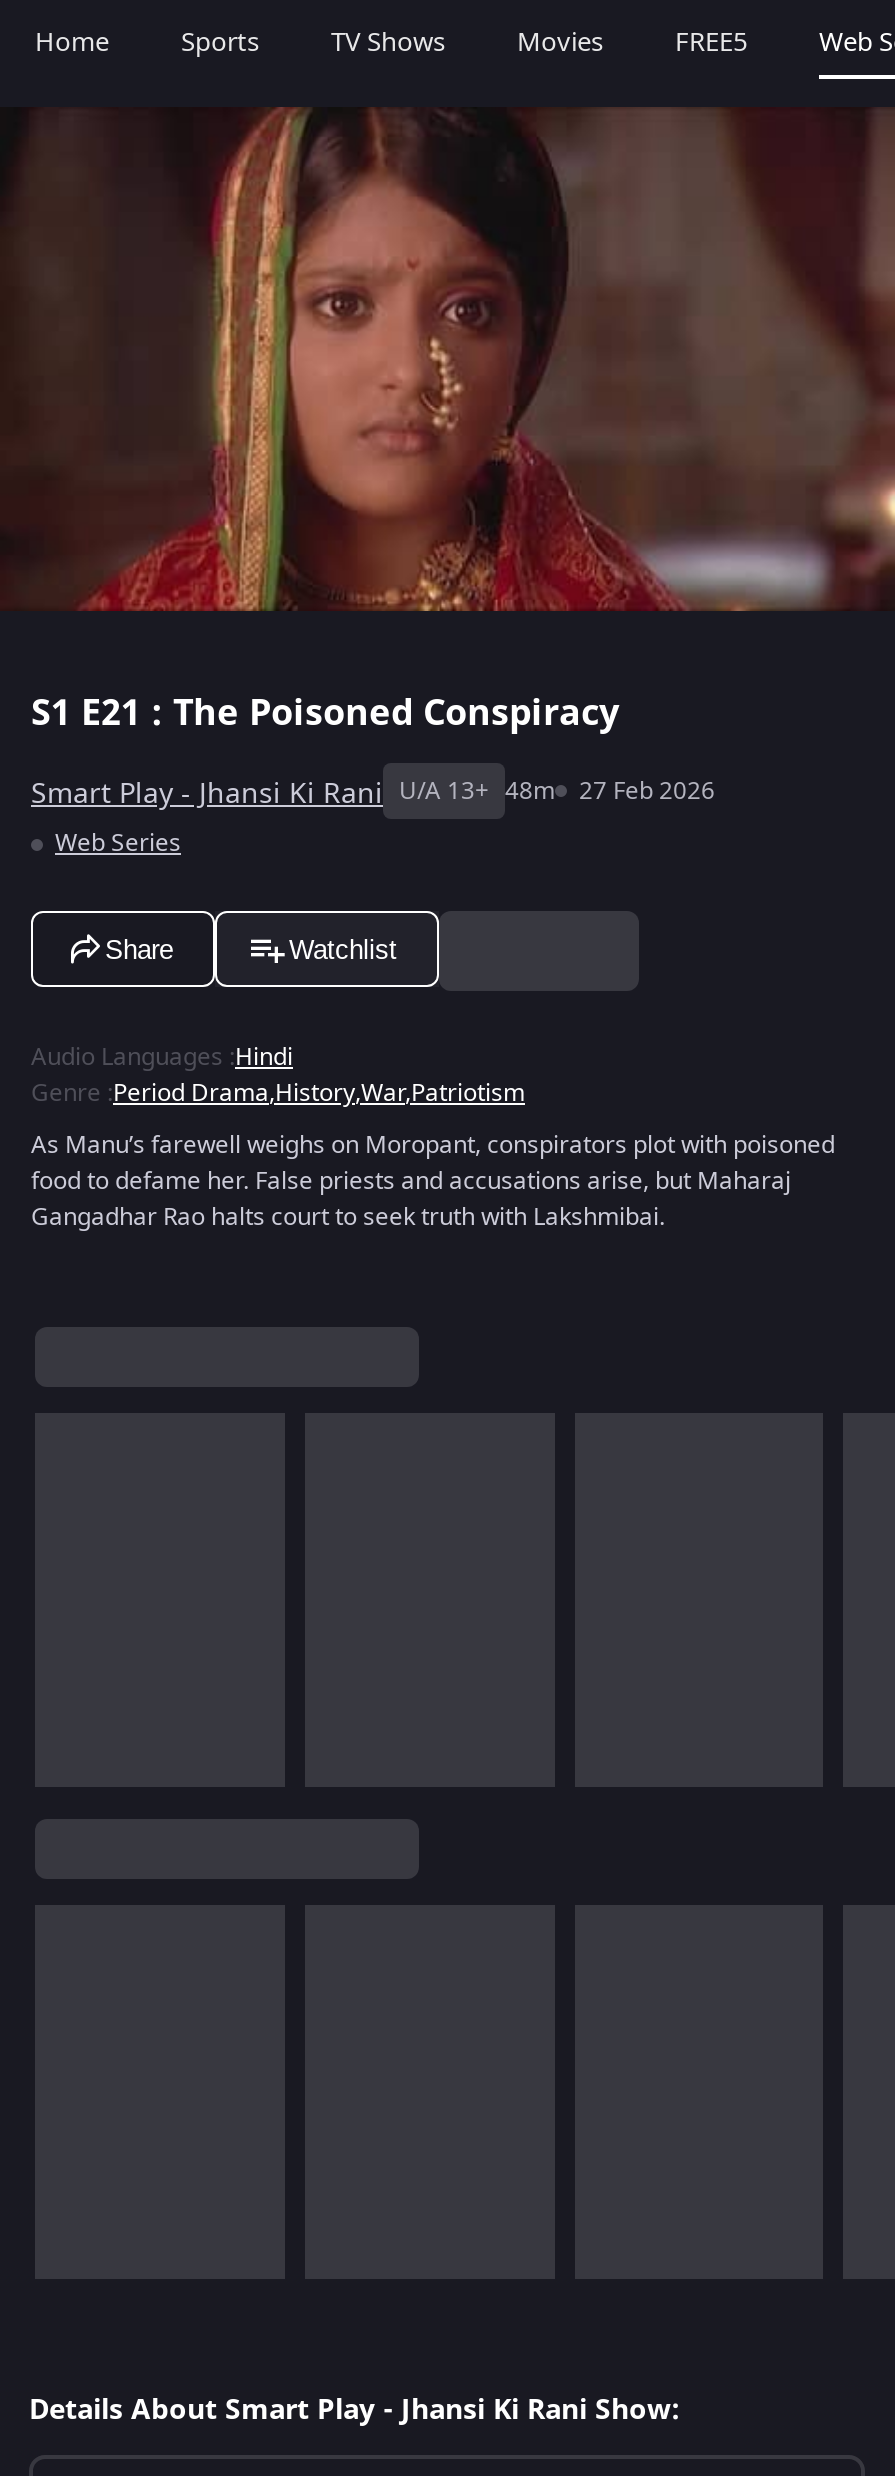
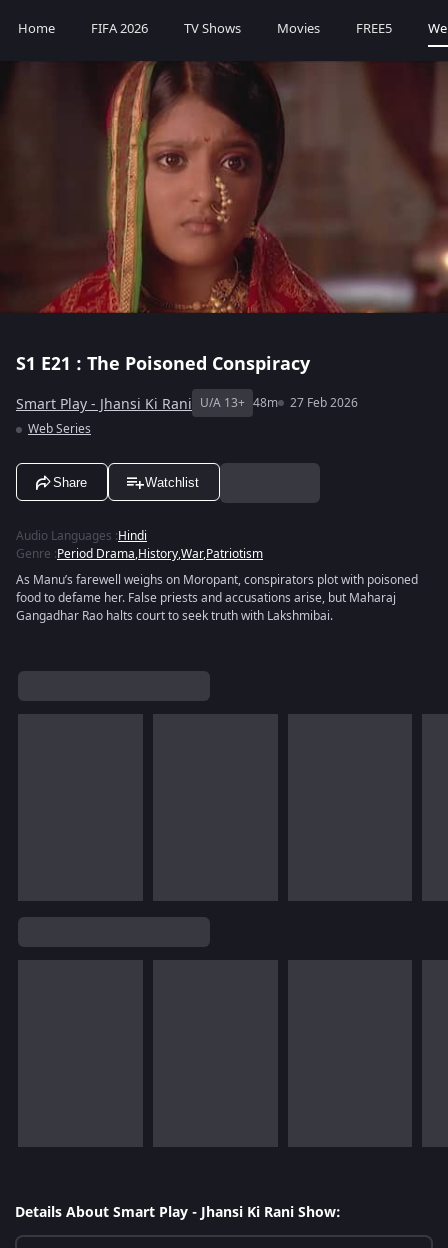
- Sports
+ FIFA 2026
